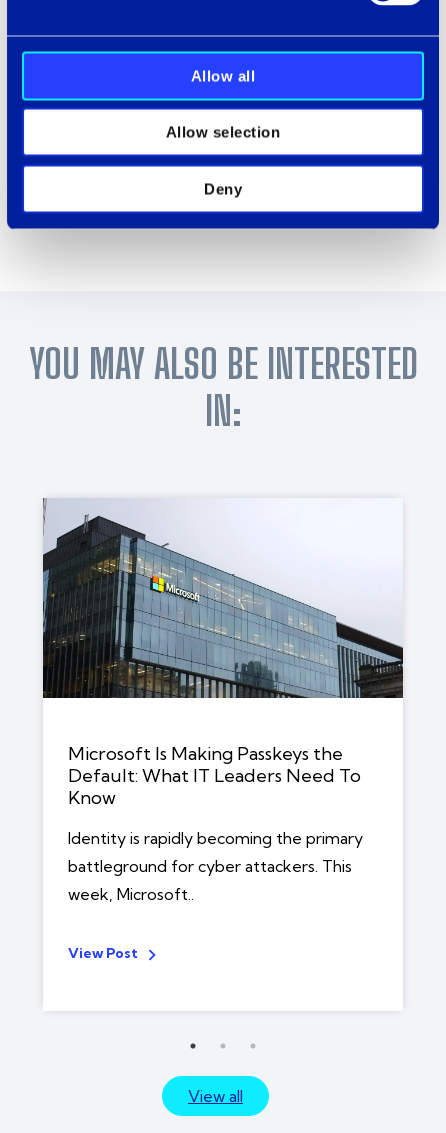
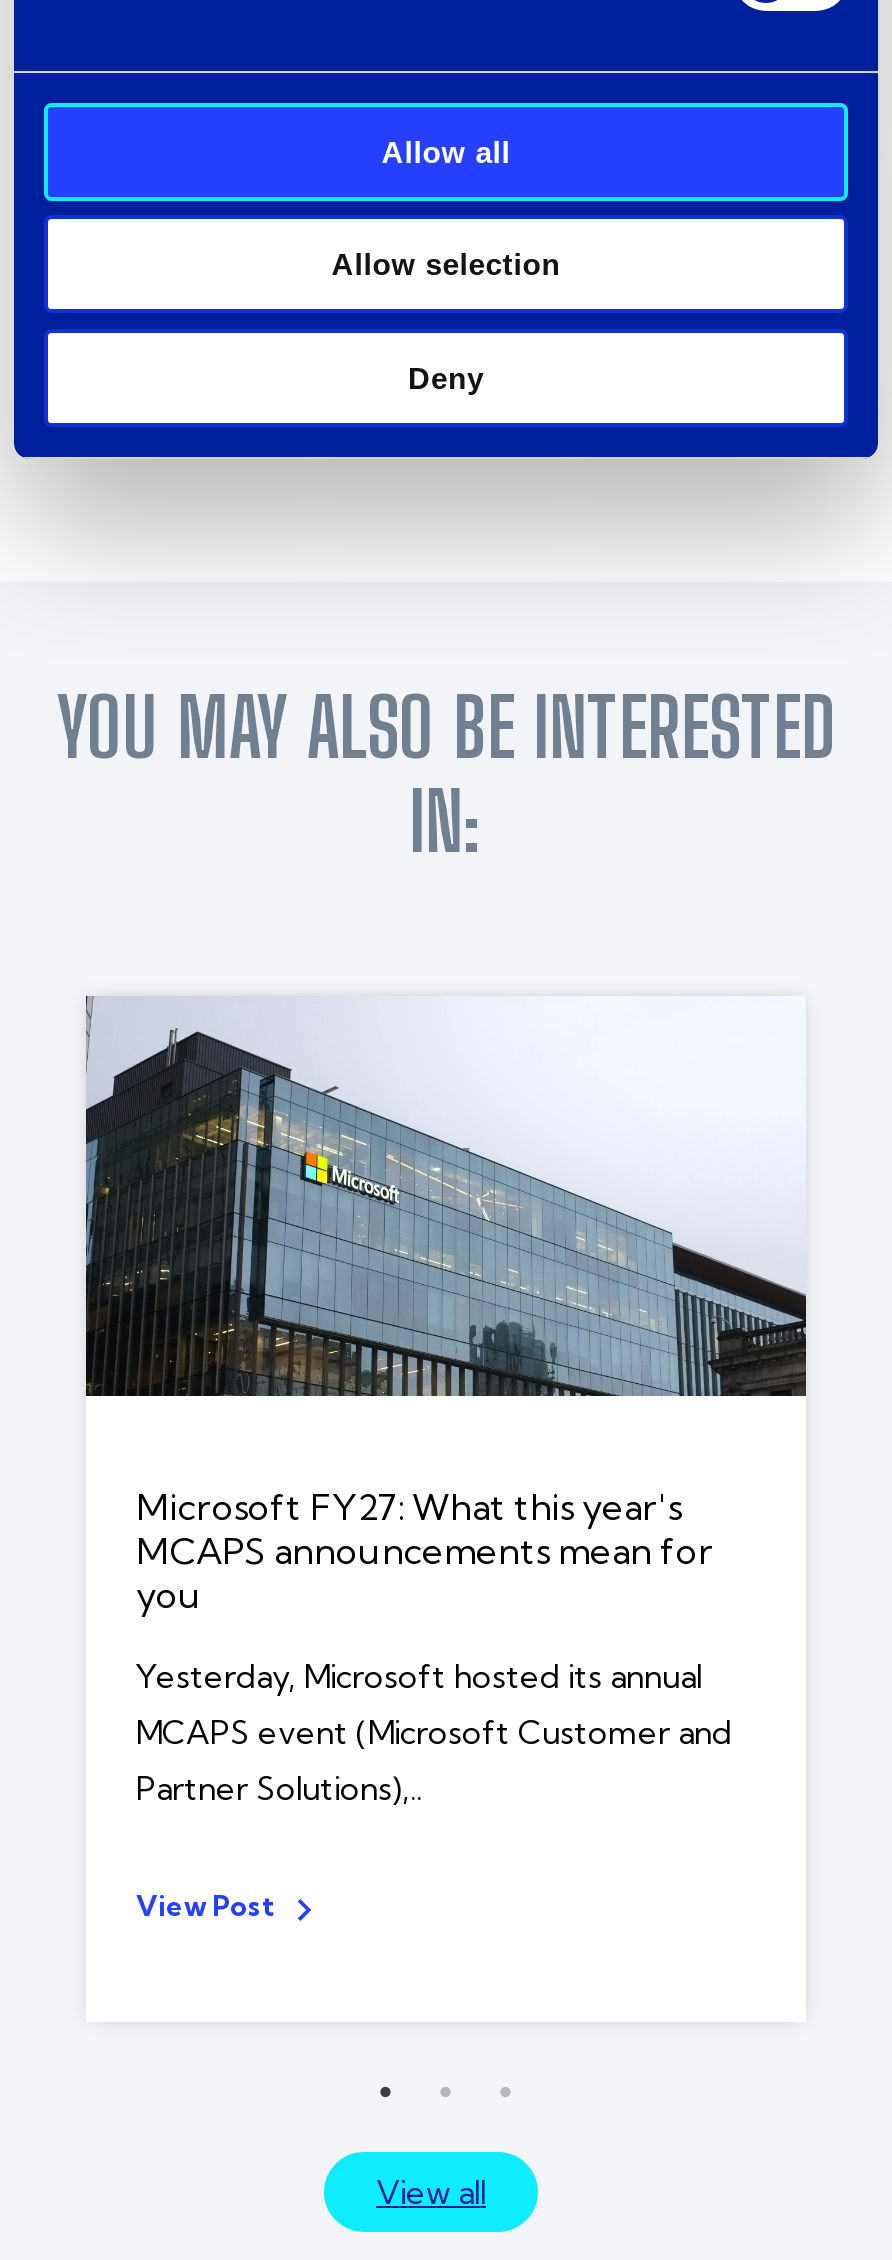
- Microsoft Is Making Passkeys the
- Default: What IT Leaders Need To
- Know
+ Microsoft FY27: What this year's
+ MCAPS announcements mean for
+ you

- Identity is rapidly becoming the primary
- battleground for cyber attackers. This
- week, Microsoft..
+ Yesterday, Microsoft hosted its annual
+ MCAPS event (Microsoft Customer and
+ Partner Solutions),..
